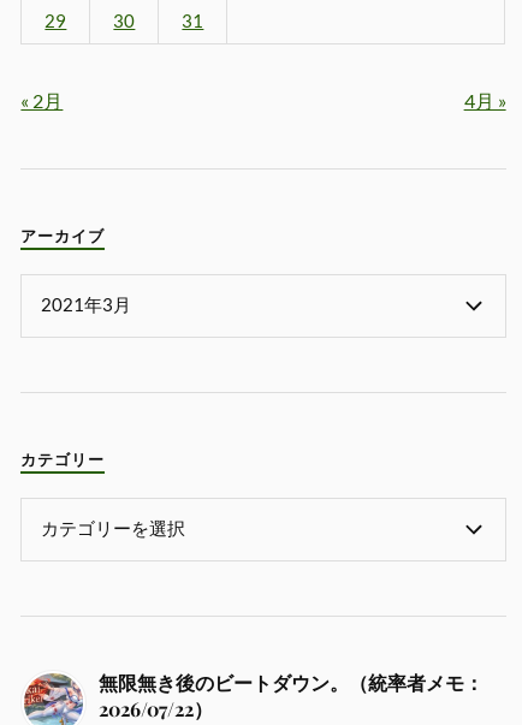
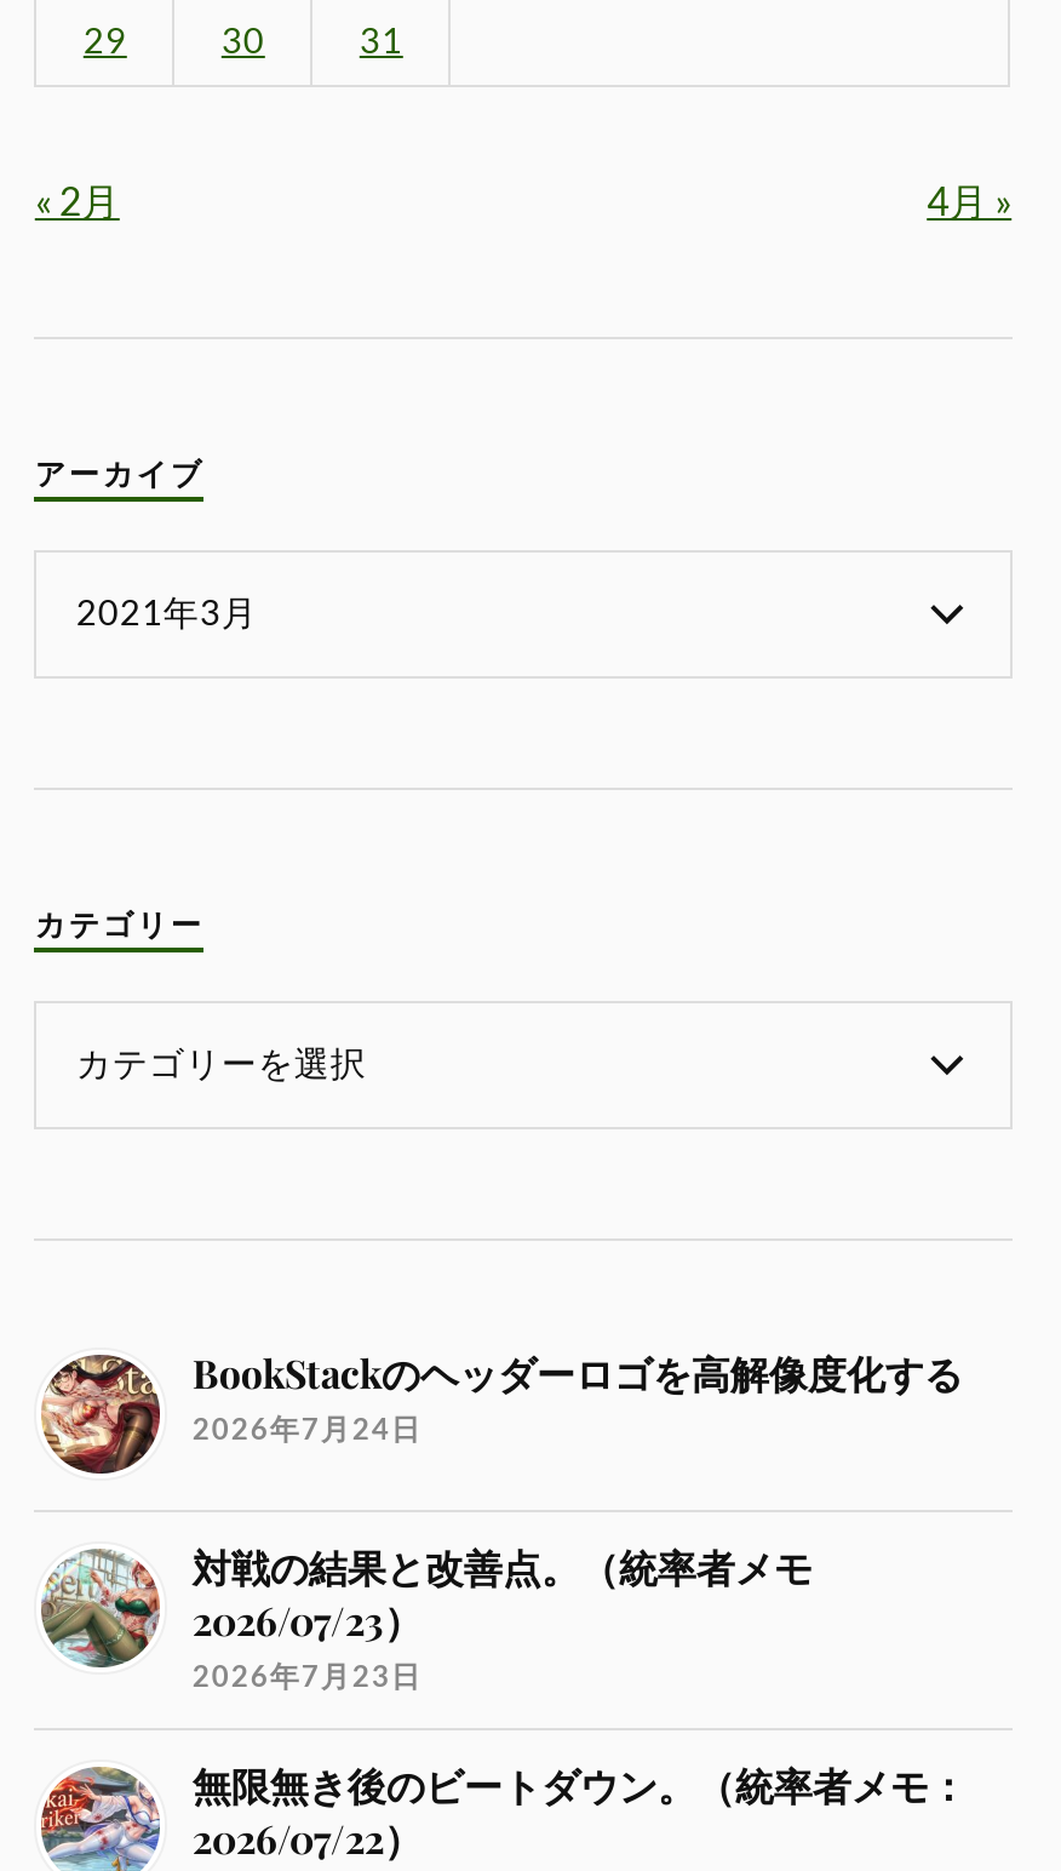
+ [image]

+ [image]
+ BookStackのヘッダーロゴを高解像度化する
+ 2026年7月24日
+ 対戦の結果と改善点。（統率者メモ
+ 2026/07/23）
+ 2026年7月23日
